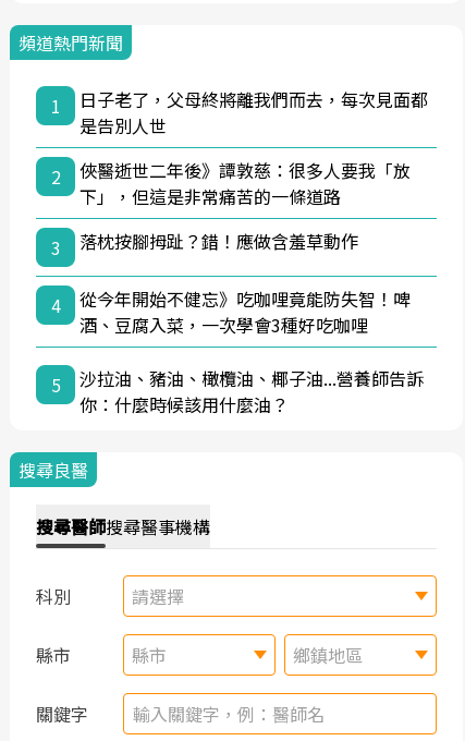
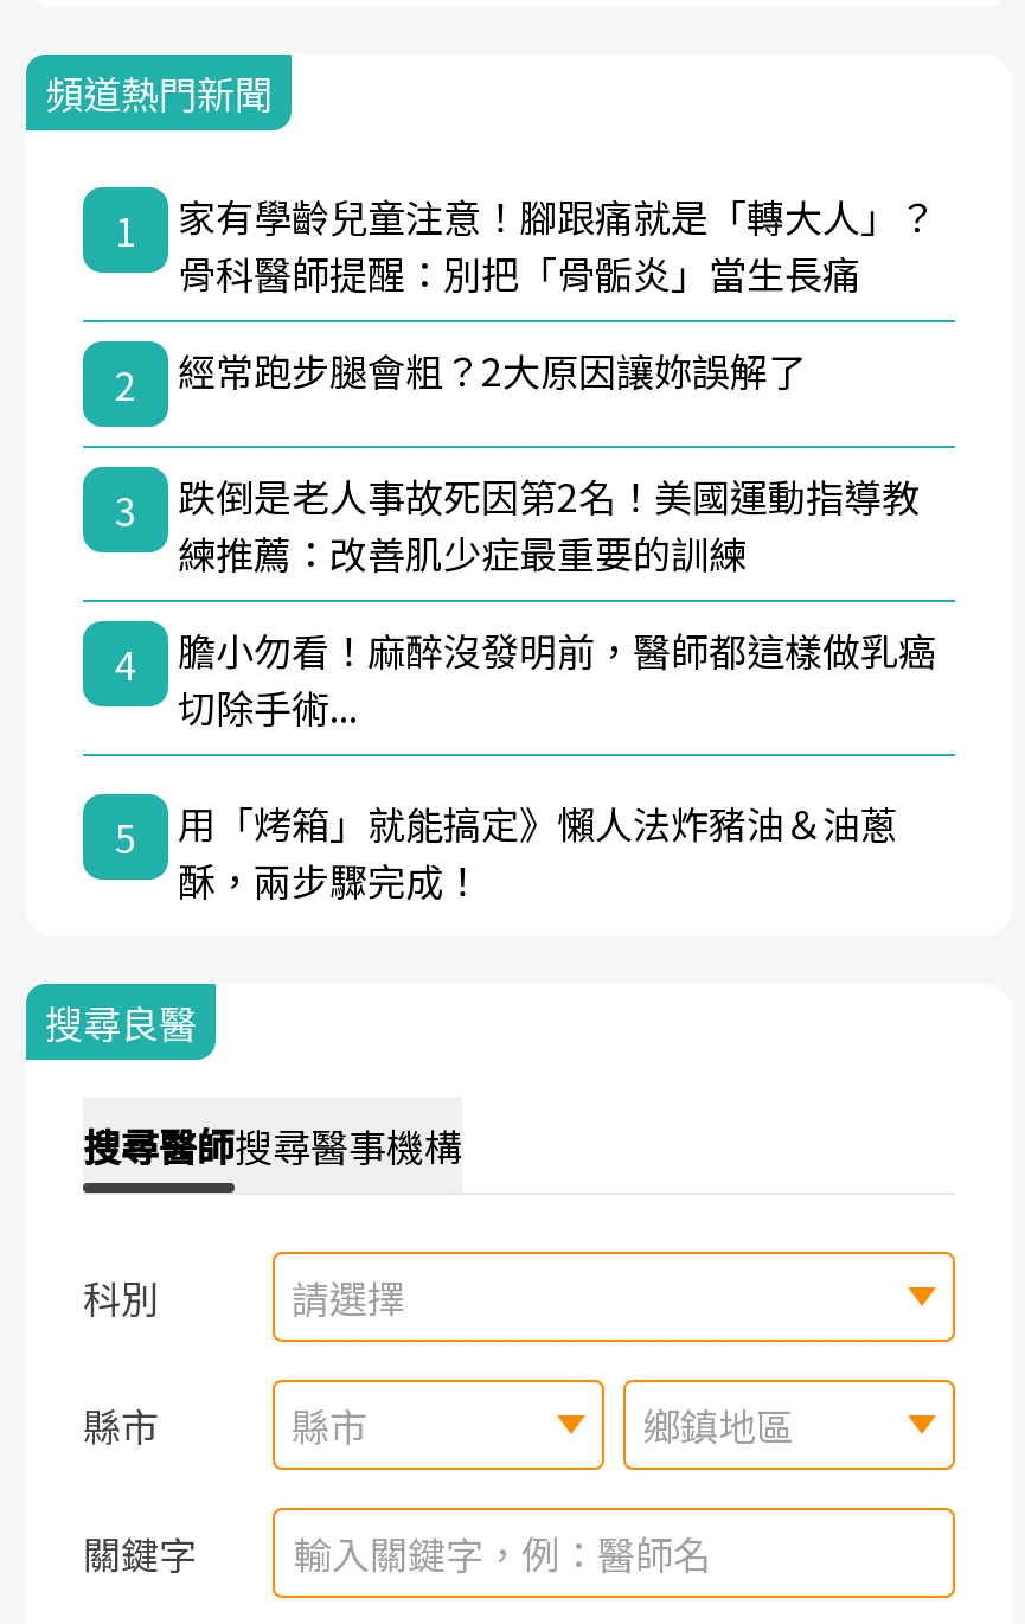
- 日子老了，父母終將離我們而去，每次見面都
- 是告別人世
+ 家有學齡兒童注意！腳跟痛就是「轉大人」？
+ 骨科醫師提醒：別把「骨骺炎」當生長痛

- 俠醫逝世二年後》譚敦慈：很多人要我「放
- 下」，但這是非常痛苦的一條道路
+ 經常跑步腿會粗？2大原因讓妳誤解了

- 落枕按腳拇趾？錯！應做含羞草動作
+ 跌倒是老人事故死因第2名！美國運動指導教
+ 練推薦：改善肌少症最重要的訓練

- 從今年開始不健忘》吃咖哩竟能防失智！啤
- 酒、豆腐入菜，一次學會3種好吃咖哩
+ 膽小勿看！麻醉沒發明前，醫師都這樣做乳癌
+ 切除手術...

- 沙拉油、豬油、橄欖油、椰子油...營養師告訴
- 你：什麼時候該用什麼油？
+ 用「烤箱」就能搞定》懶人法炸豬油＆油蔥
+ 酥，兩步驟完成！
